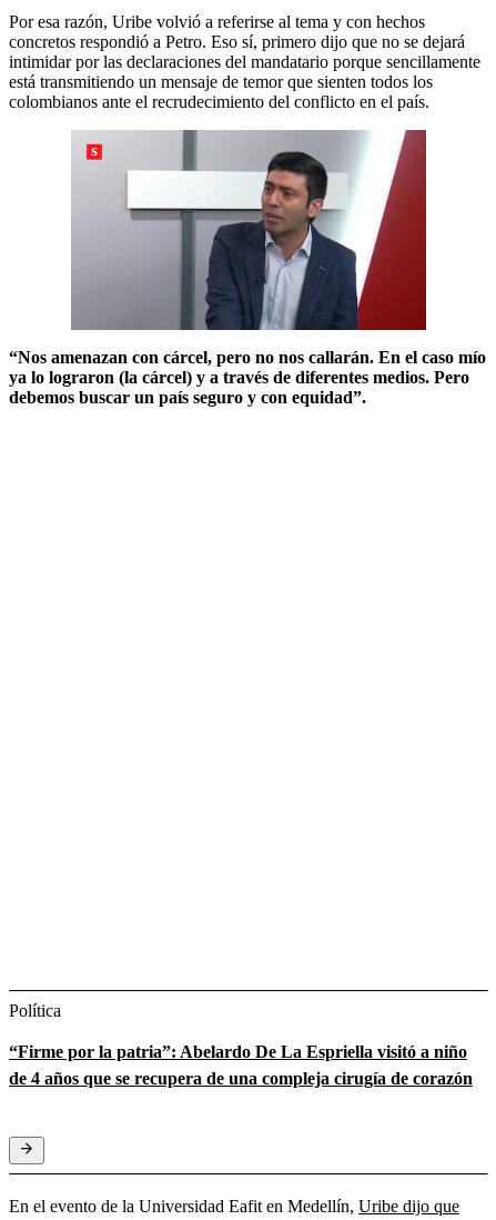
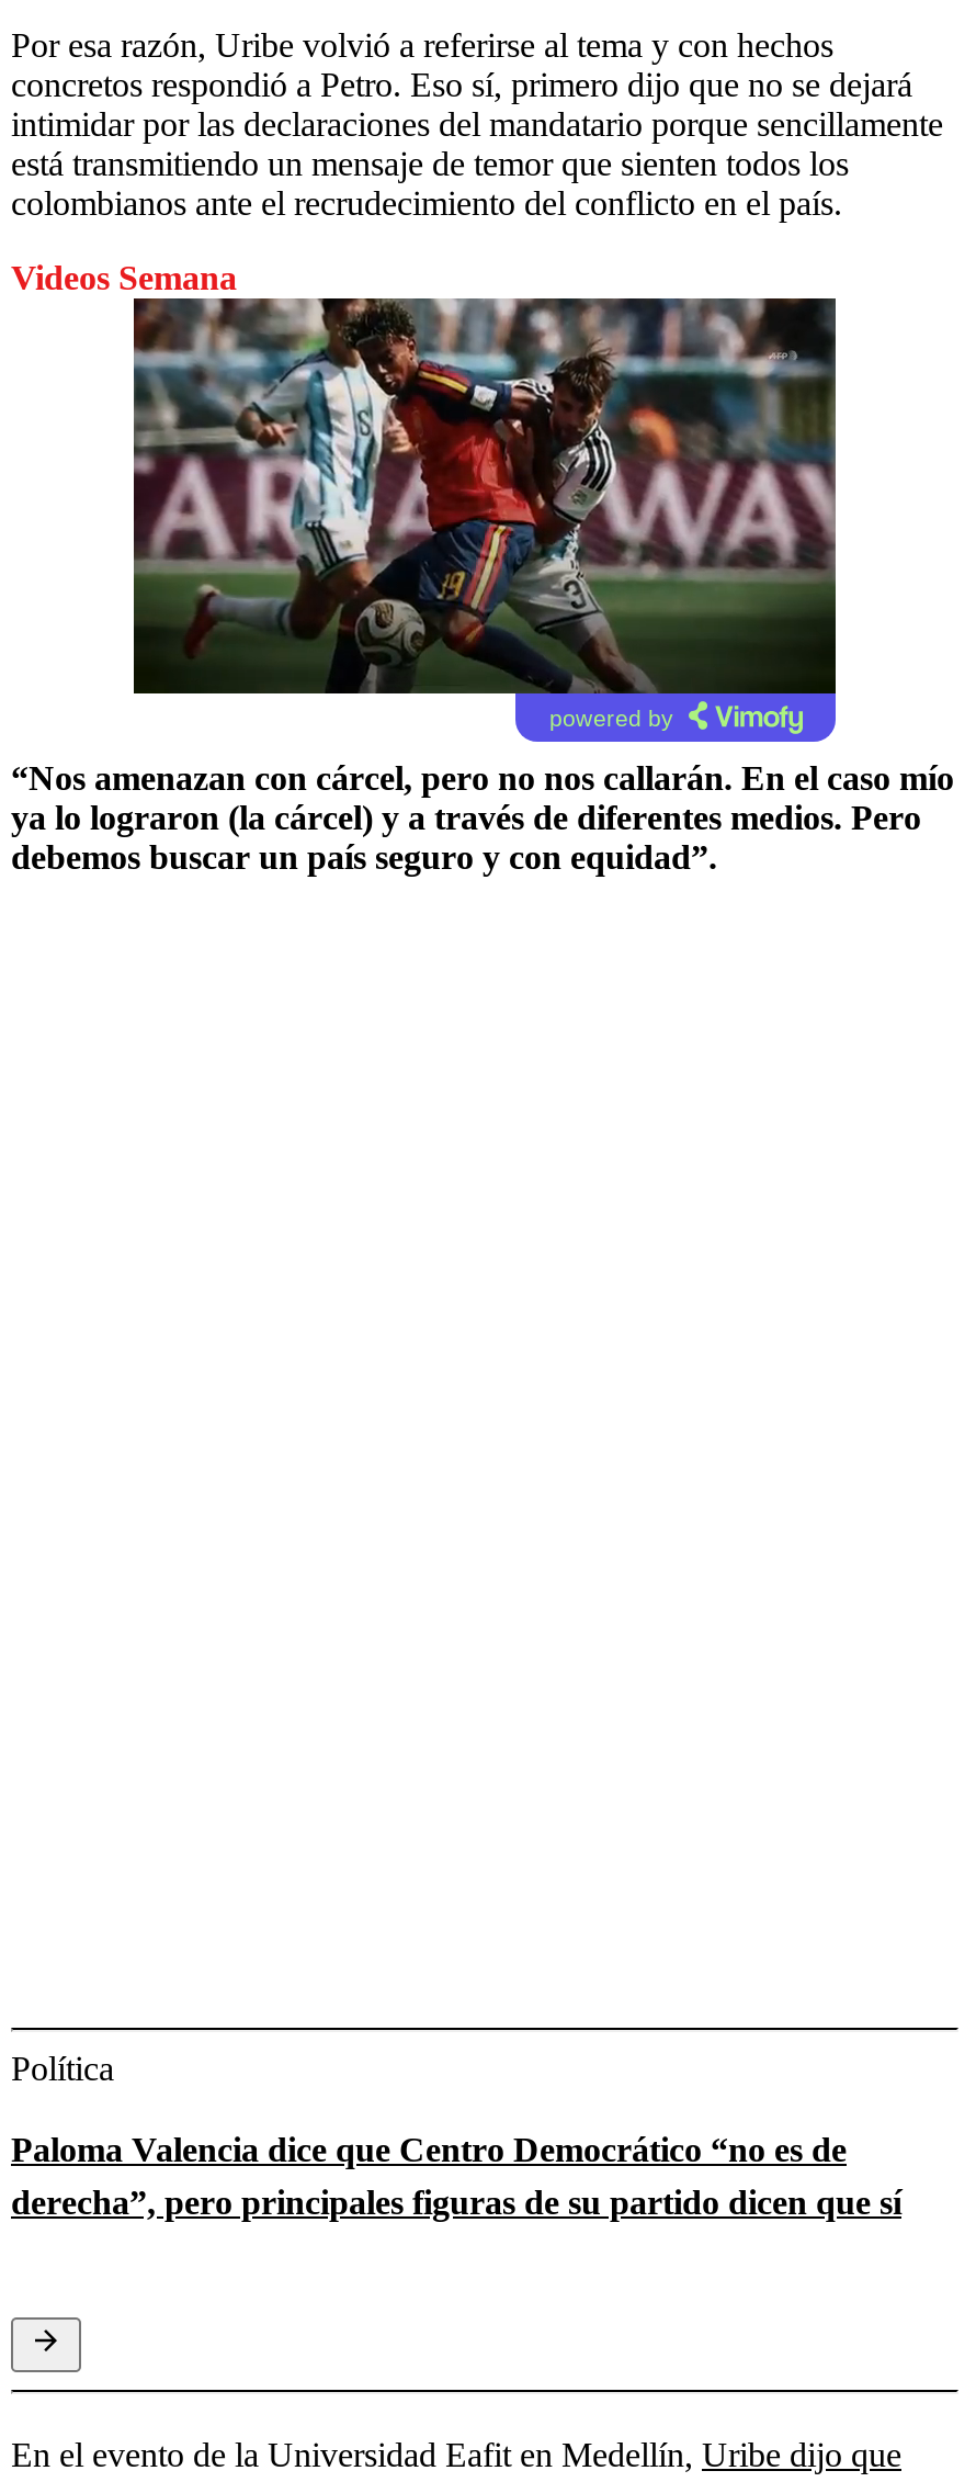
+ Videos Semana

+ powered by

- [image]
+ [image]

- “Firme por la patria”: Abelardo De La Espriella visitó a niño
- de 4 años que se recupera de una compleja cirugía de corazón
+ Paloma Valencia dice que Centro Democrático “no es de
+ derecha”, pero principales figuras de su partido dicen que sí
